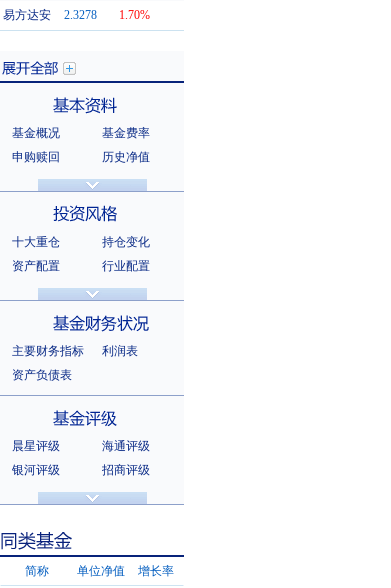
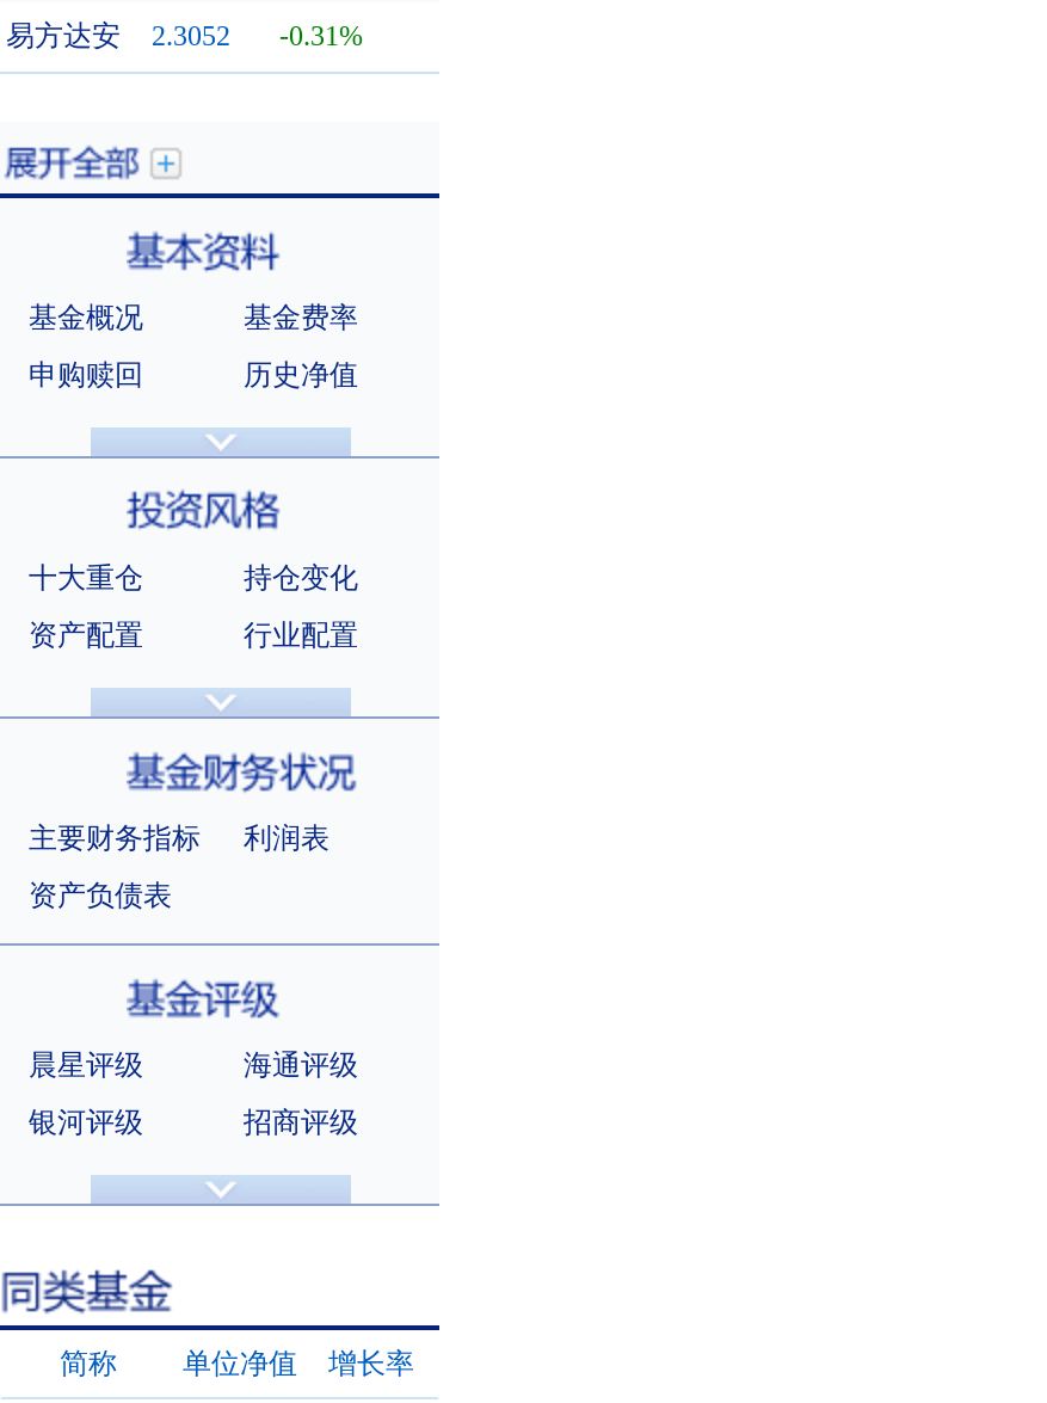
- 2.3278
+ 2.3052

- 1.70%
+ -0.31%
